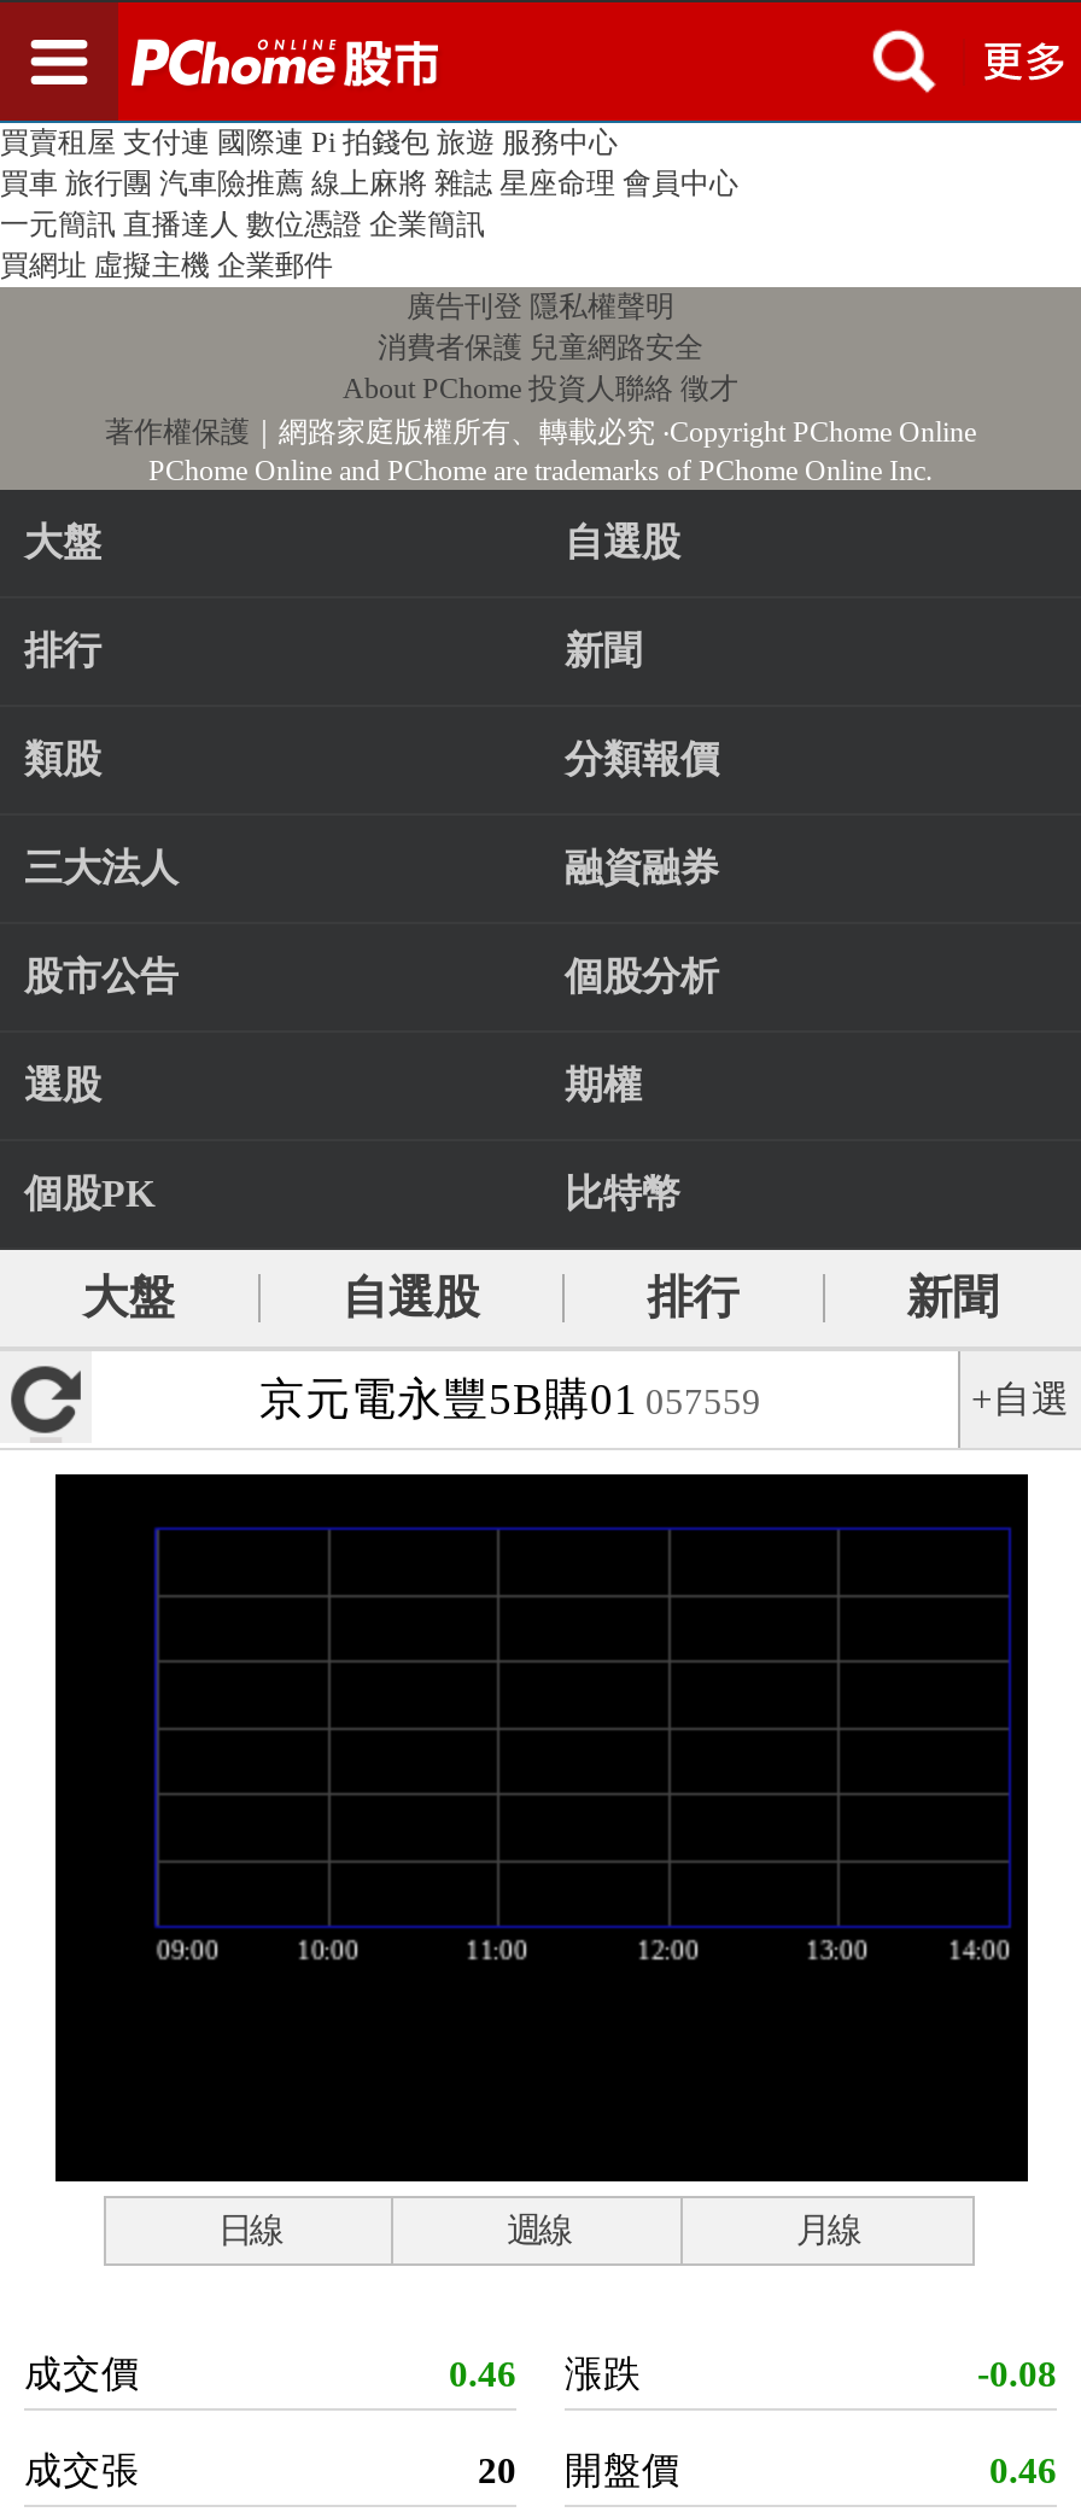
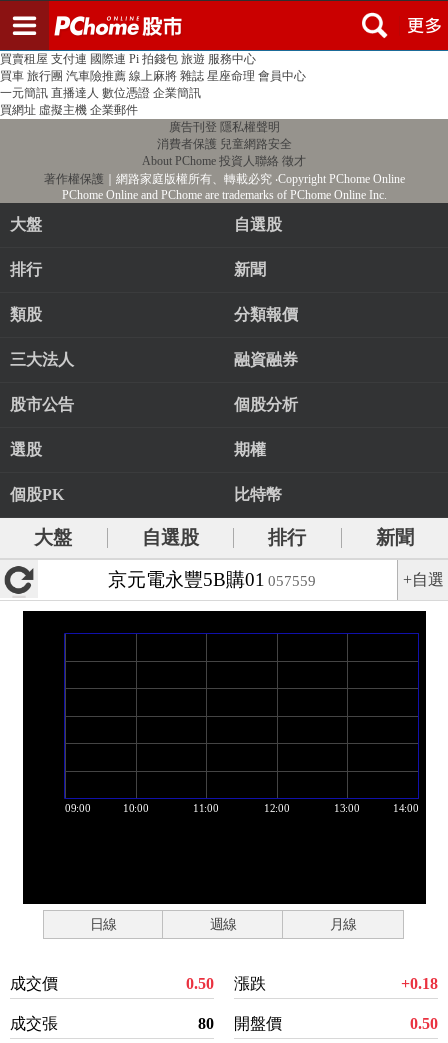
- 0.46 漲跌
+ 0.50 漲跌

- -0.08
+ +0.18

- 20 開盤價
+ 80 開盤價

- 0.46
+ 0.50
